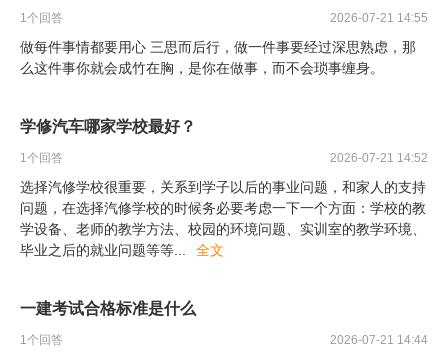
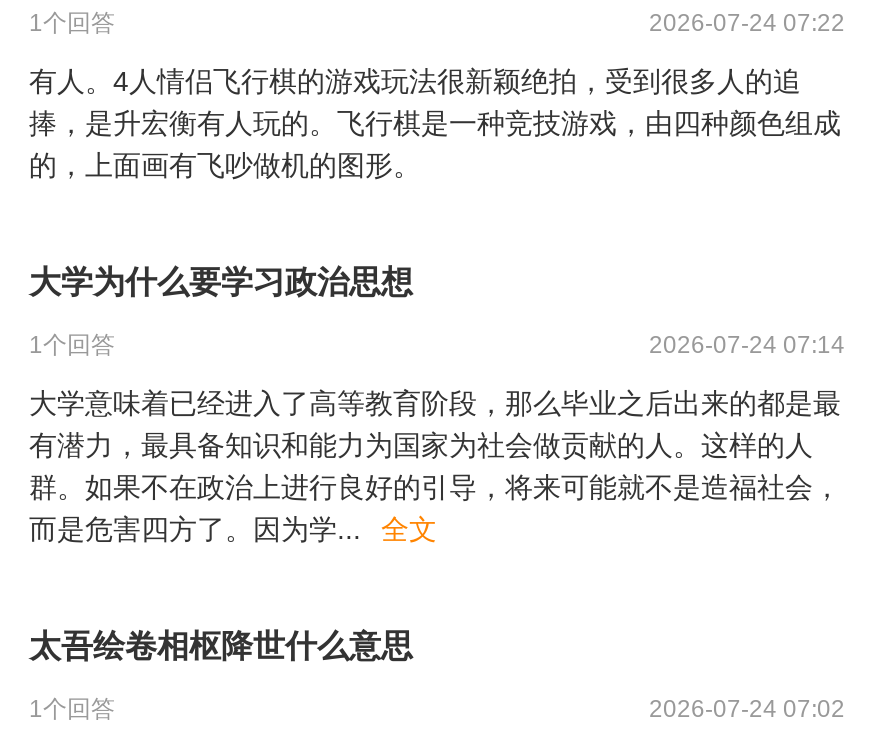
- 2026-07-21 14:55
+ 2026-07-24 07:22

- 做每件事情都要用心 三思而后行，做一件事要经过深思熟虑，那
- 么这件事你就会成竹在胸，是你在做事，而不会琐事缠身。
+ 有人。4人情侣飞行棋的游戏玩法很新颖绝拍，受到很多人的追
+ 捧，是升宏衡有人玩的。飞行棋是一种竞技游戏，由四种颜色组成
+ 的，上面画有飞吵做机的图形。

- 学修汽车哪家学校最好？
+ 大学为什么要学习政治思想

- 2026-07-21 14:52
+ 2026-07-24 07:14

- 选择汽修学校很重要，关系到学子以后的事业问题，和家人的支持
- 问题，在选择汽修学校的时候务必要考虑一下一个方面：学校的教
- 学设备、老师的教学方法、校园的环境问题、实训室的教学环境、
- 毕业之后的就业问题等等...
+ 大学意味着已经进入了高等教育阶段，那么毕业之后出来的都是最
+ 有潜力，最具备知识和能力为国家为社会做贡献的人。这样的人
+ 群。如果不在政治上进行良好的引导，将来可能就不是造福社会，
+ 而是危害四方了。因为学...

- 一建考试合格标准是什么
+ 太吾绘卷相枢降世什么意思

- 2026-07-21 14:44
+ 2026-07-24 07:02
